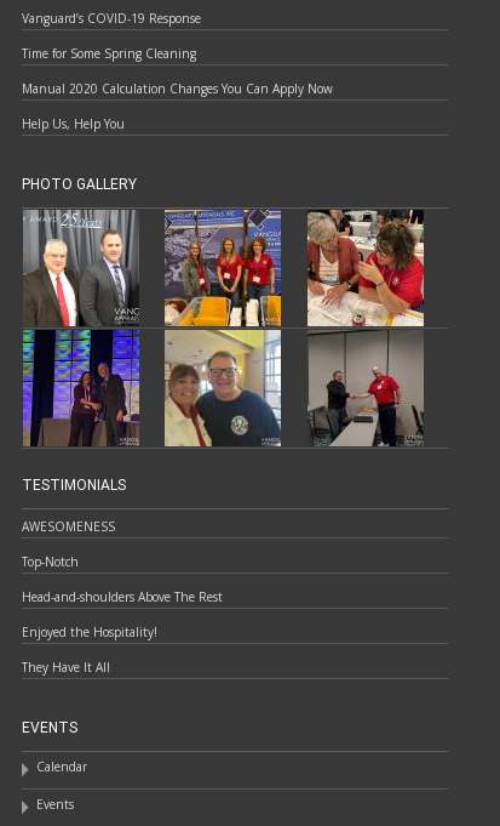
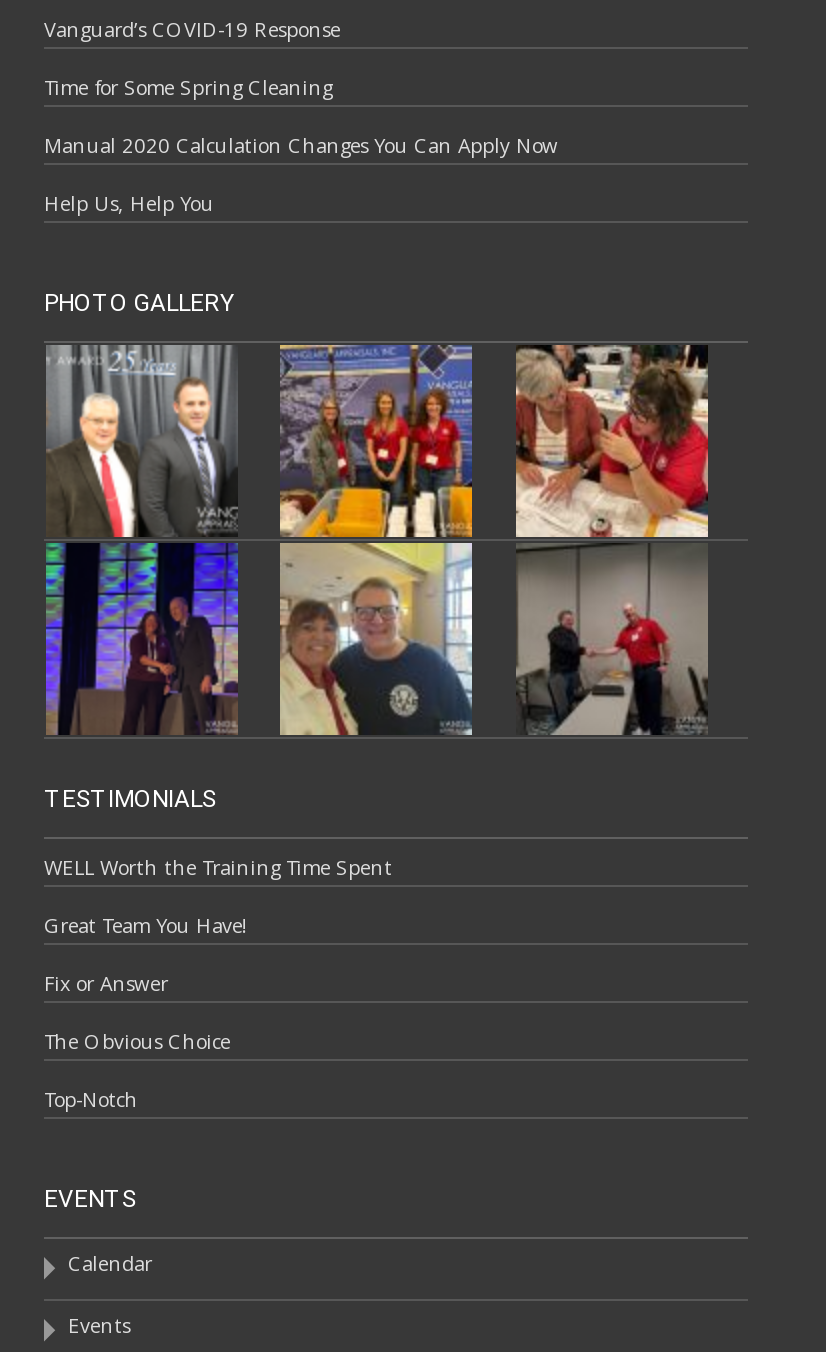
- AWESOMENESS
+ WELL Worth the Training Time Spent
+ Great Team You Have!
+ Fix or Answer
+ The Obvious Choice

moved down: Top-Notch

- Head-and-shoulders Above The Rest
- Enjoyed the Hospitality!
- They Have It All
